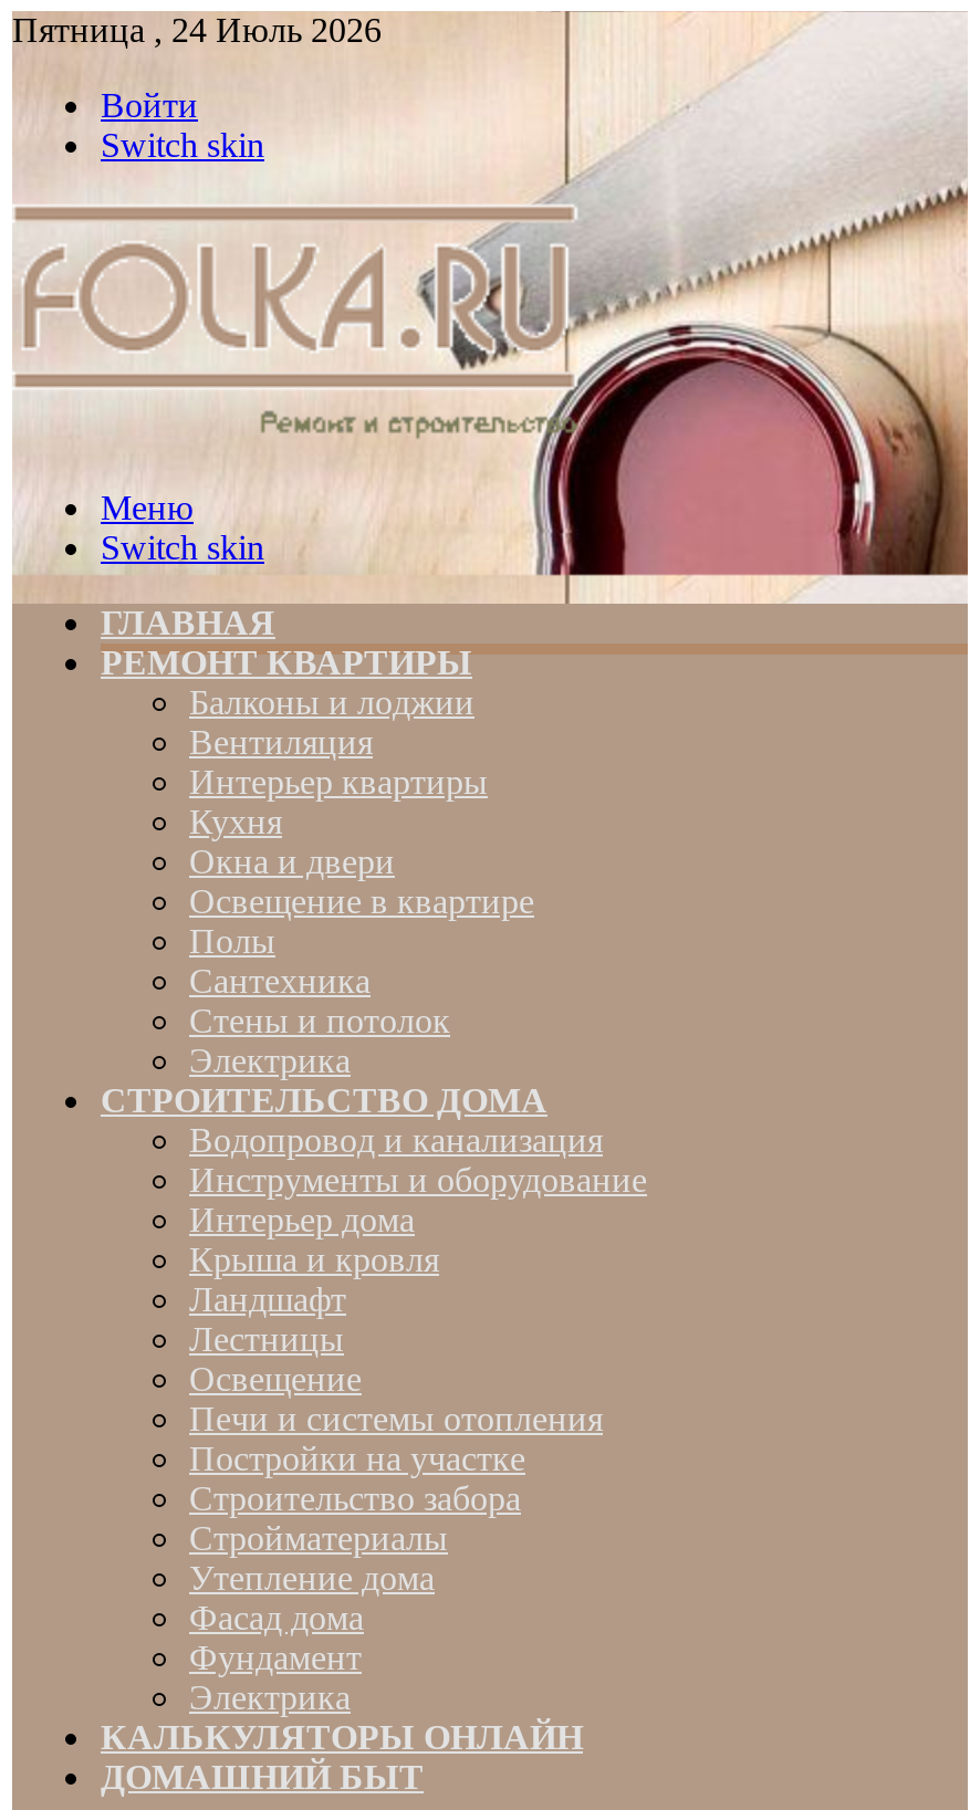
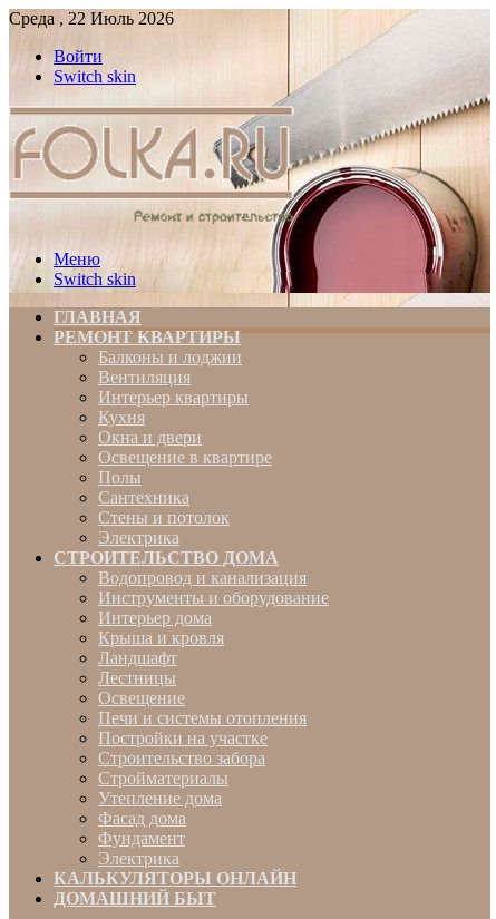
- Пятница , 24 Июль 2026
+ Среда , 22 Июль 2026
